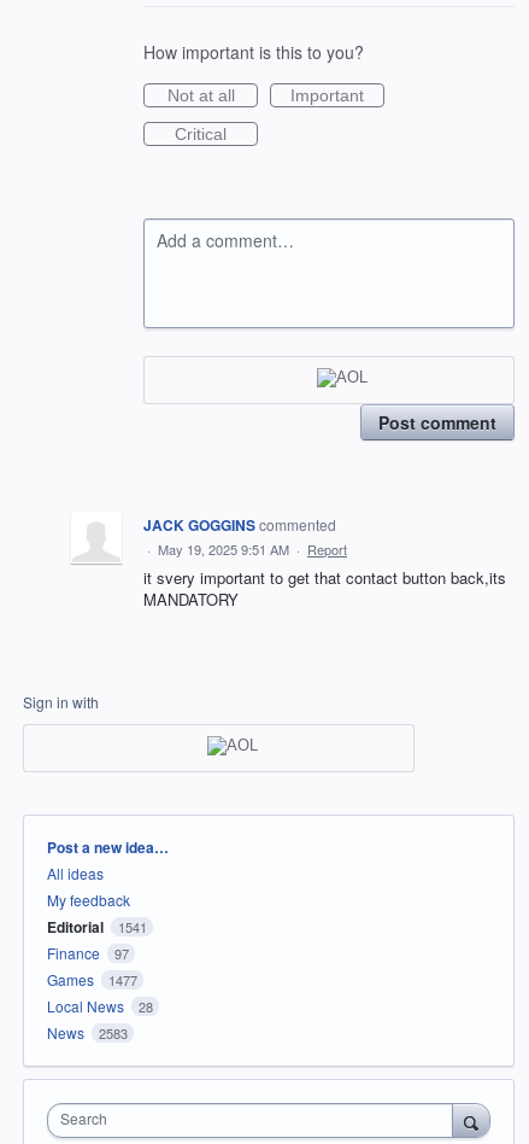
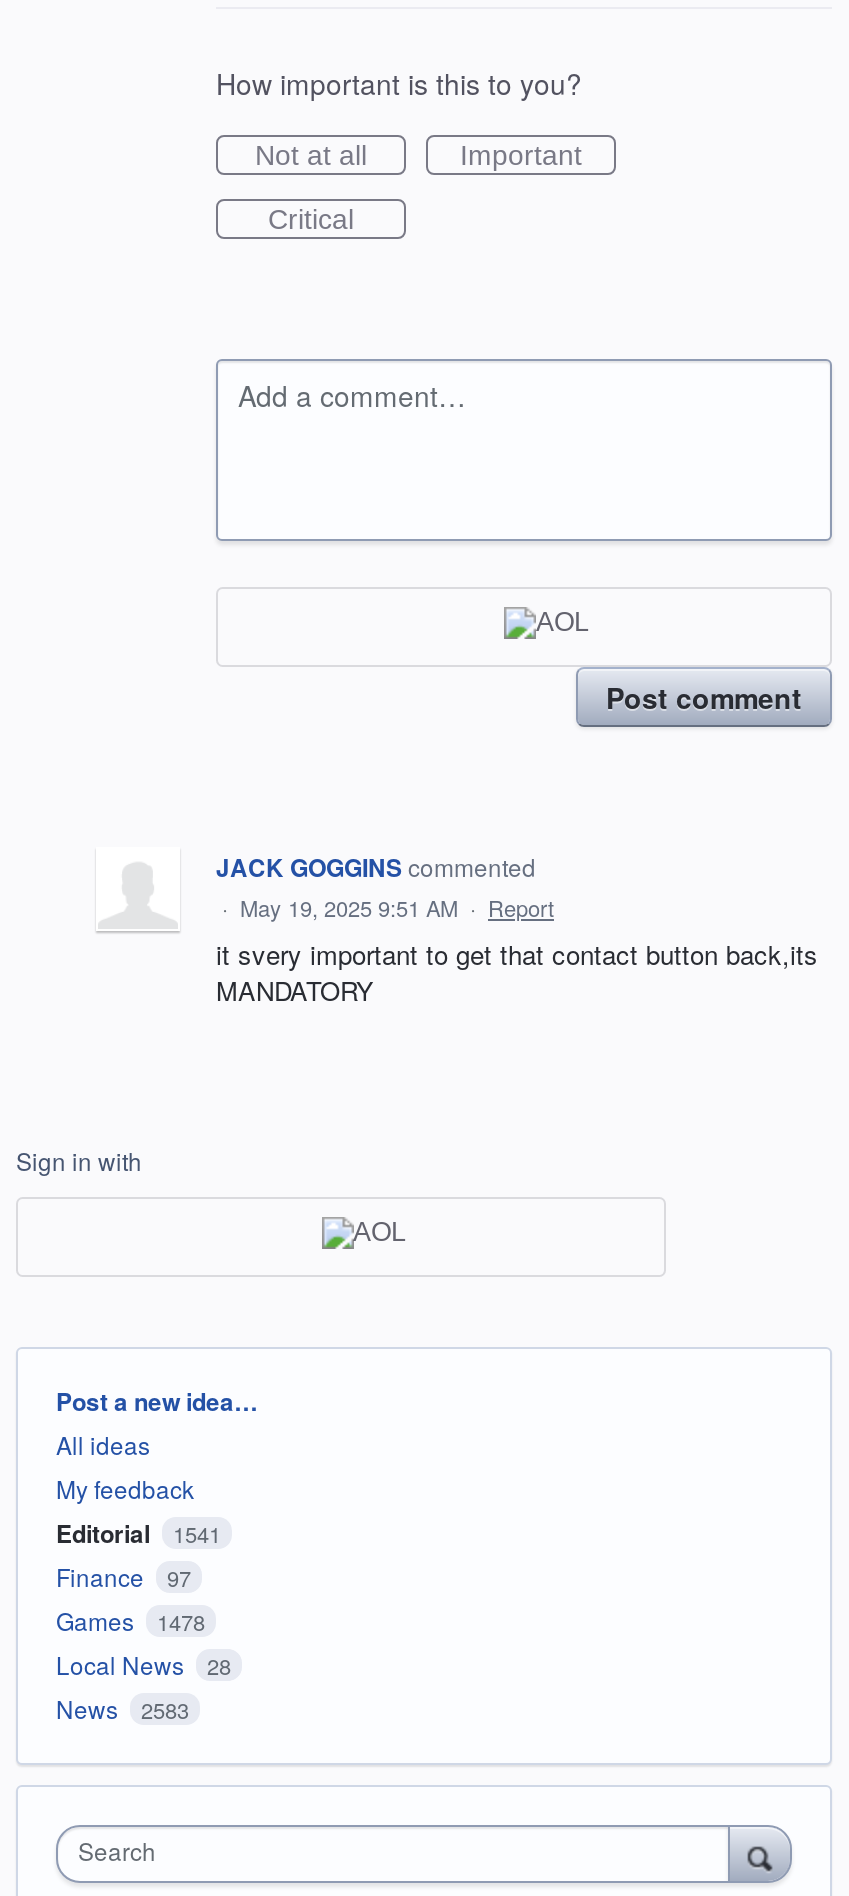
- Games 1477
+ Games 1478
